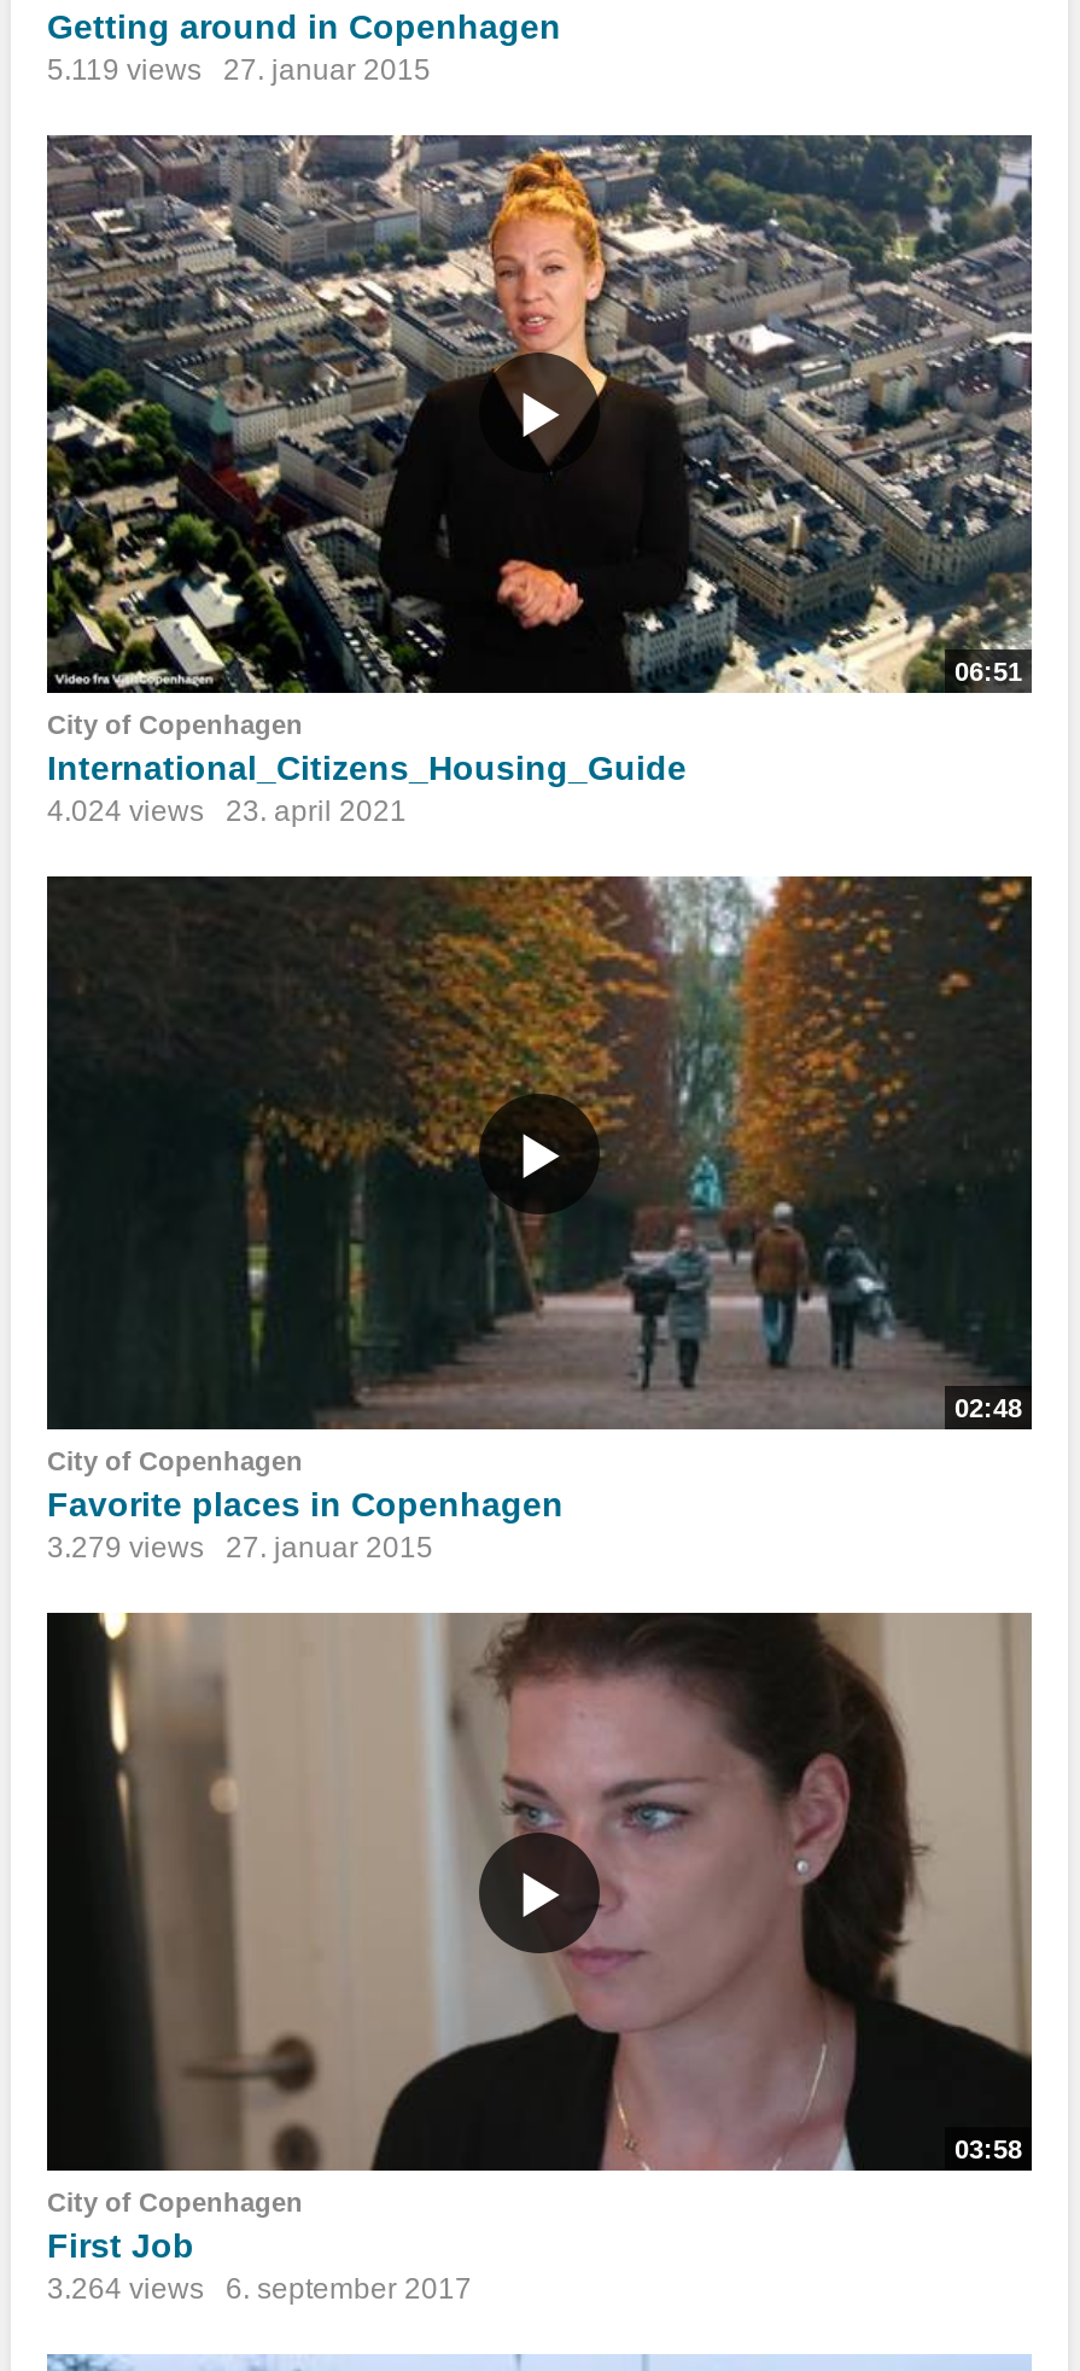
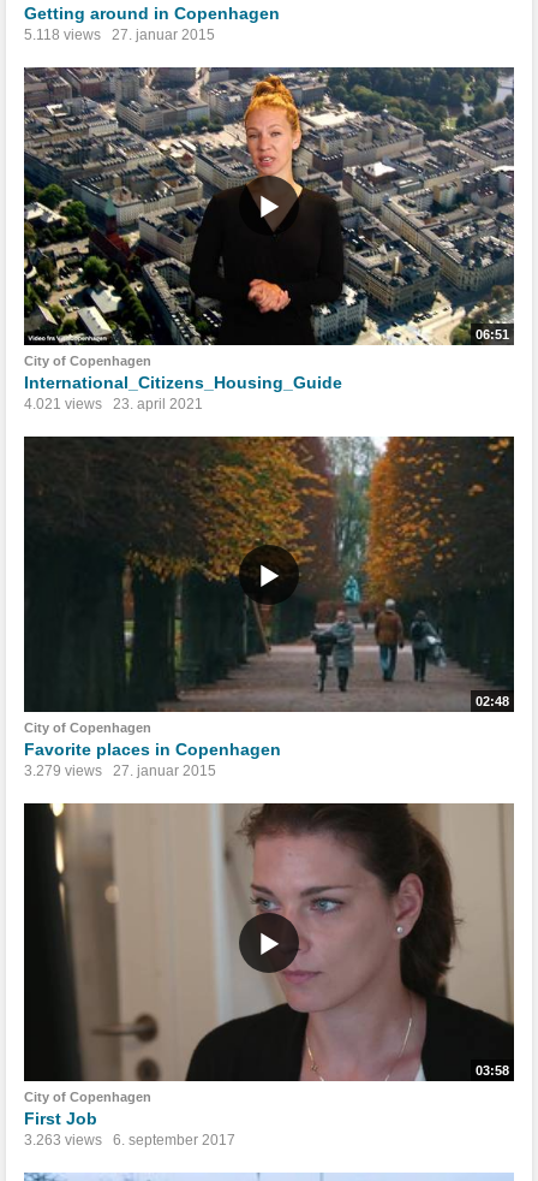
- 5.119 views 27. januar 2015
+ 5.118 views 27. januar 2015

- 4.024 views 23. april 2021
+ 4.021 views 23. april 2021

- 3.264 views 6. september 2017
+ 3.263 views 6. september 2017
